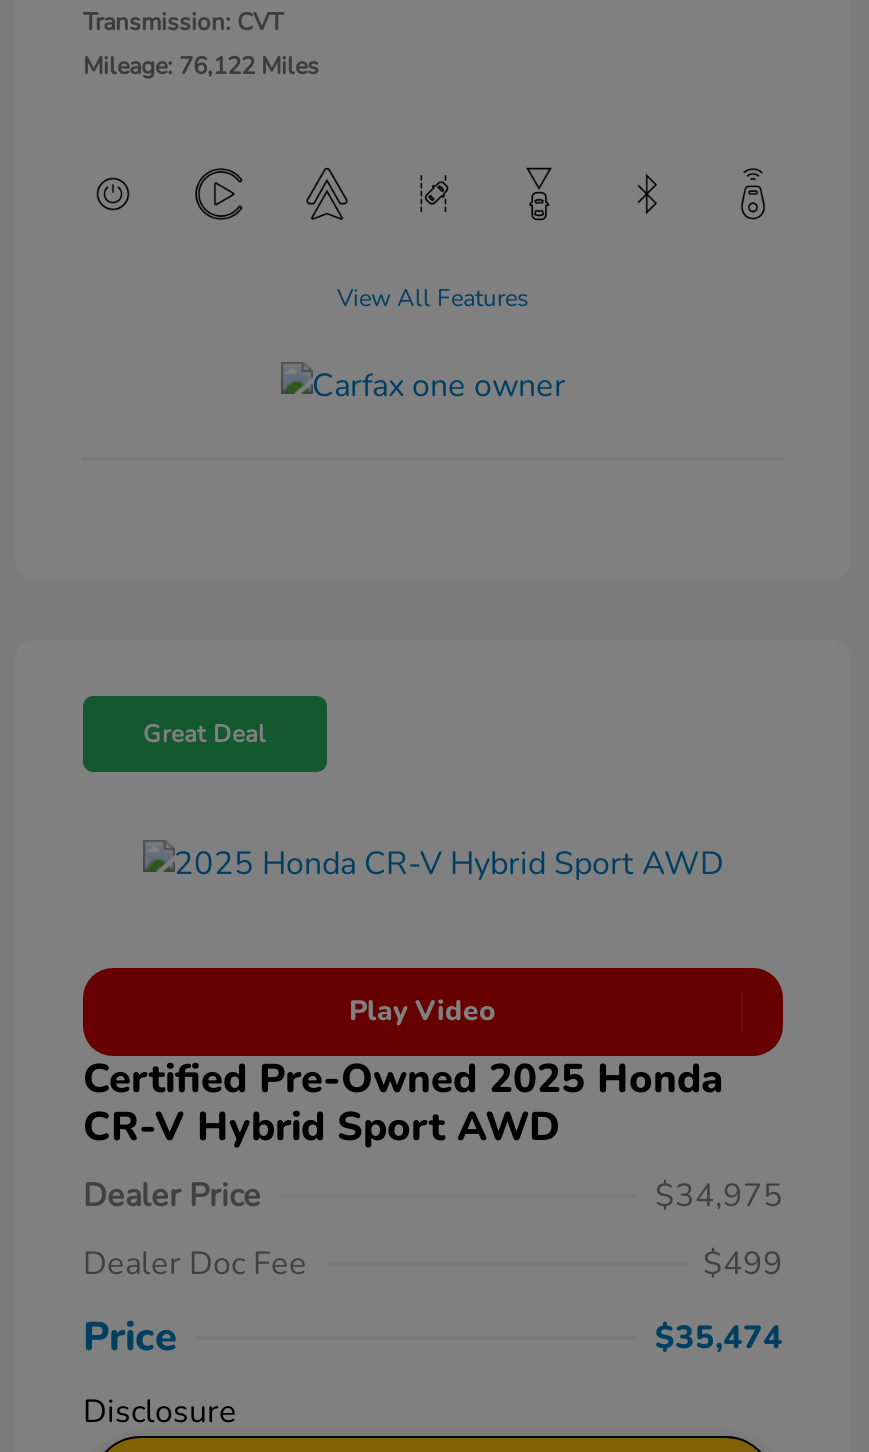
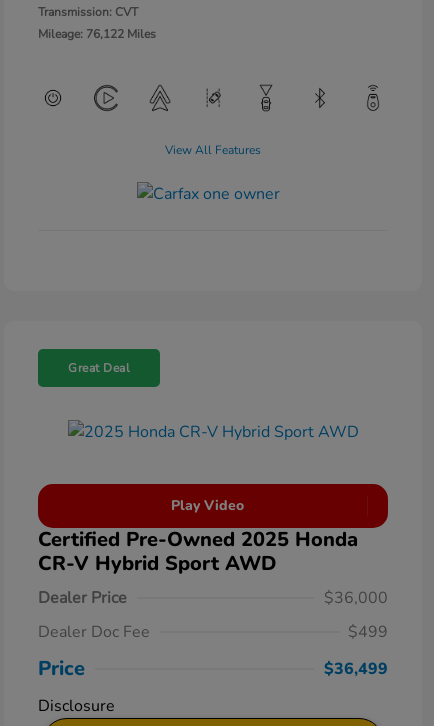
- $34,975
+ $36,000

- $35,474
+ $36,499
